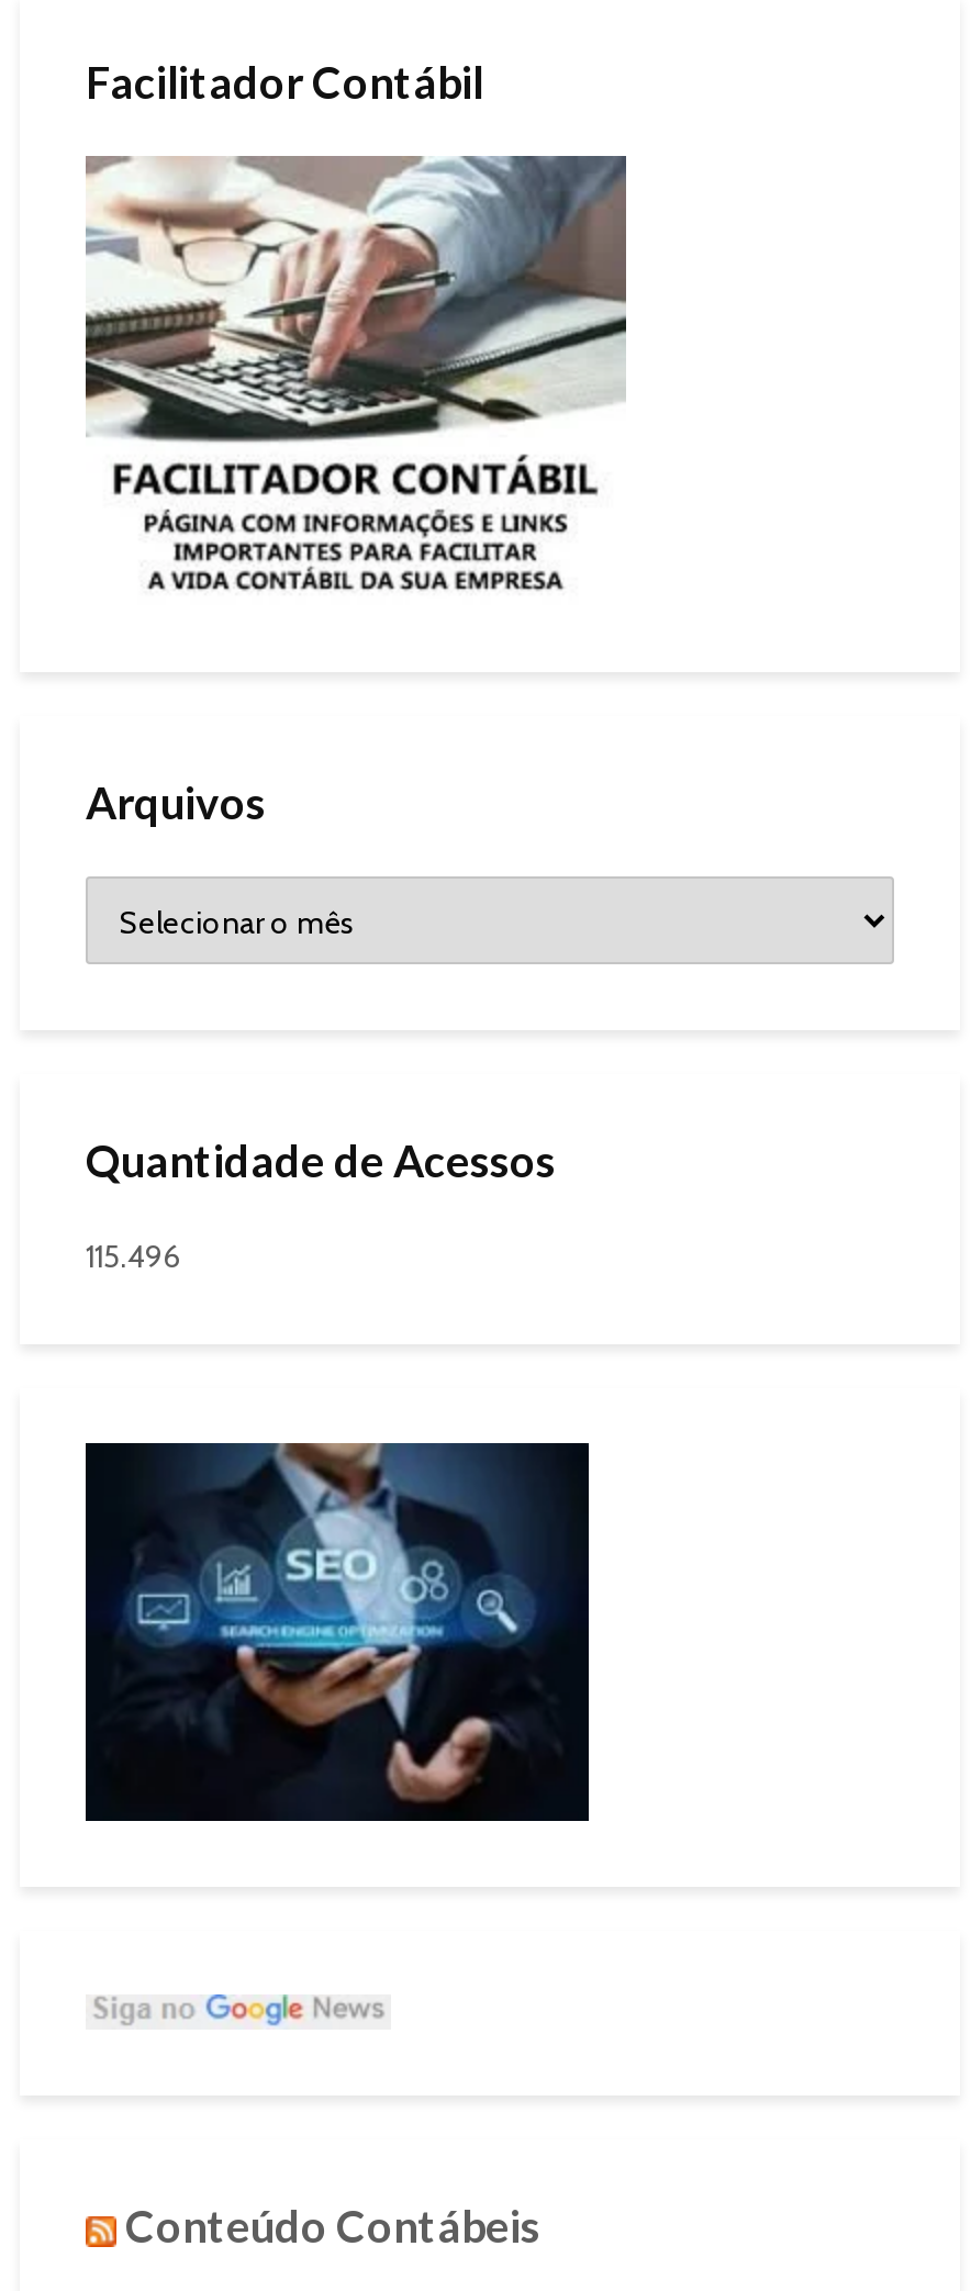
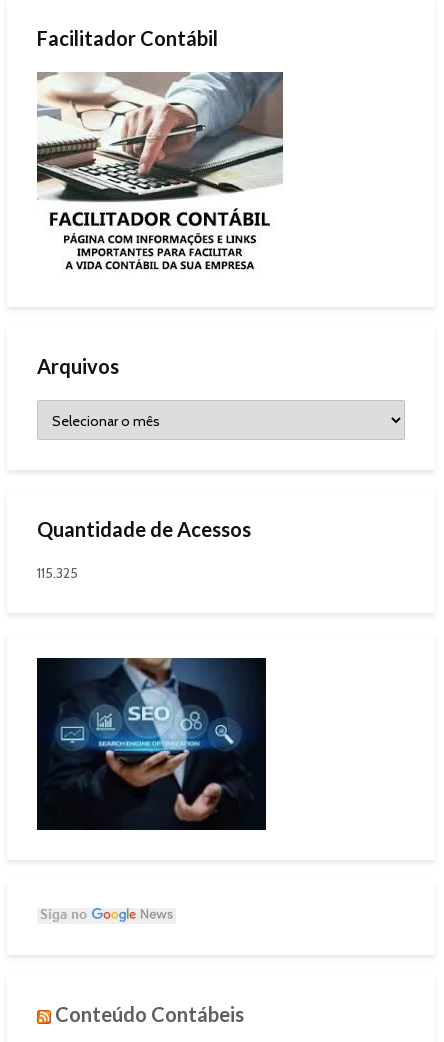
- 115.496
+ 115.325
